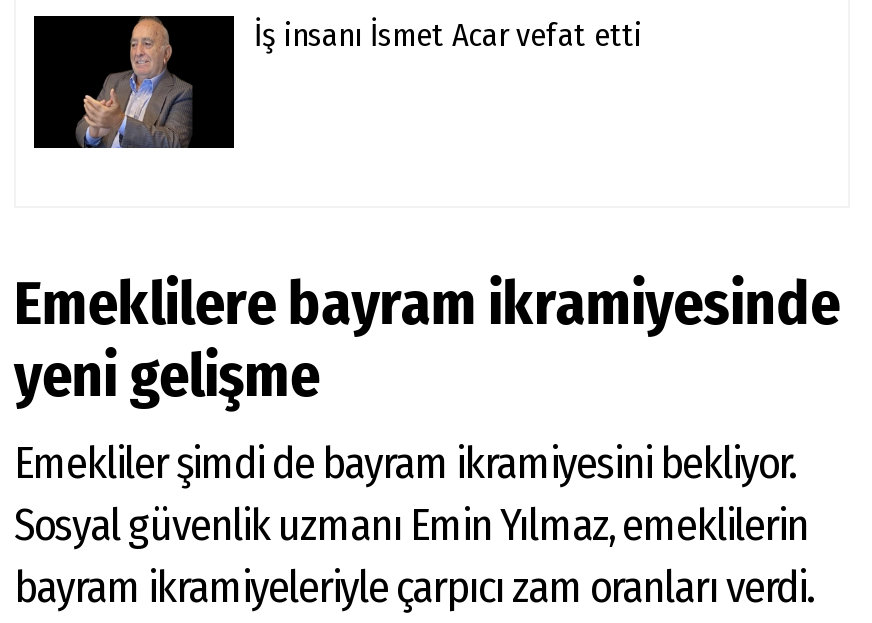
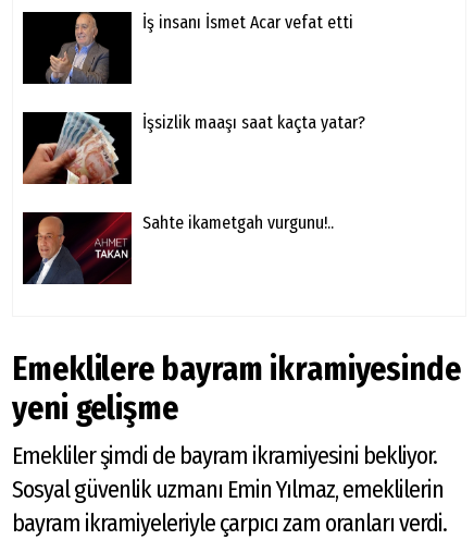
+ [image]
+ İşsizlik maaşı saat kaçta yatar?

+ [image]
+ Sahte ikametgah vurgunu!..
